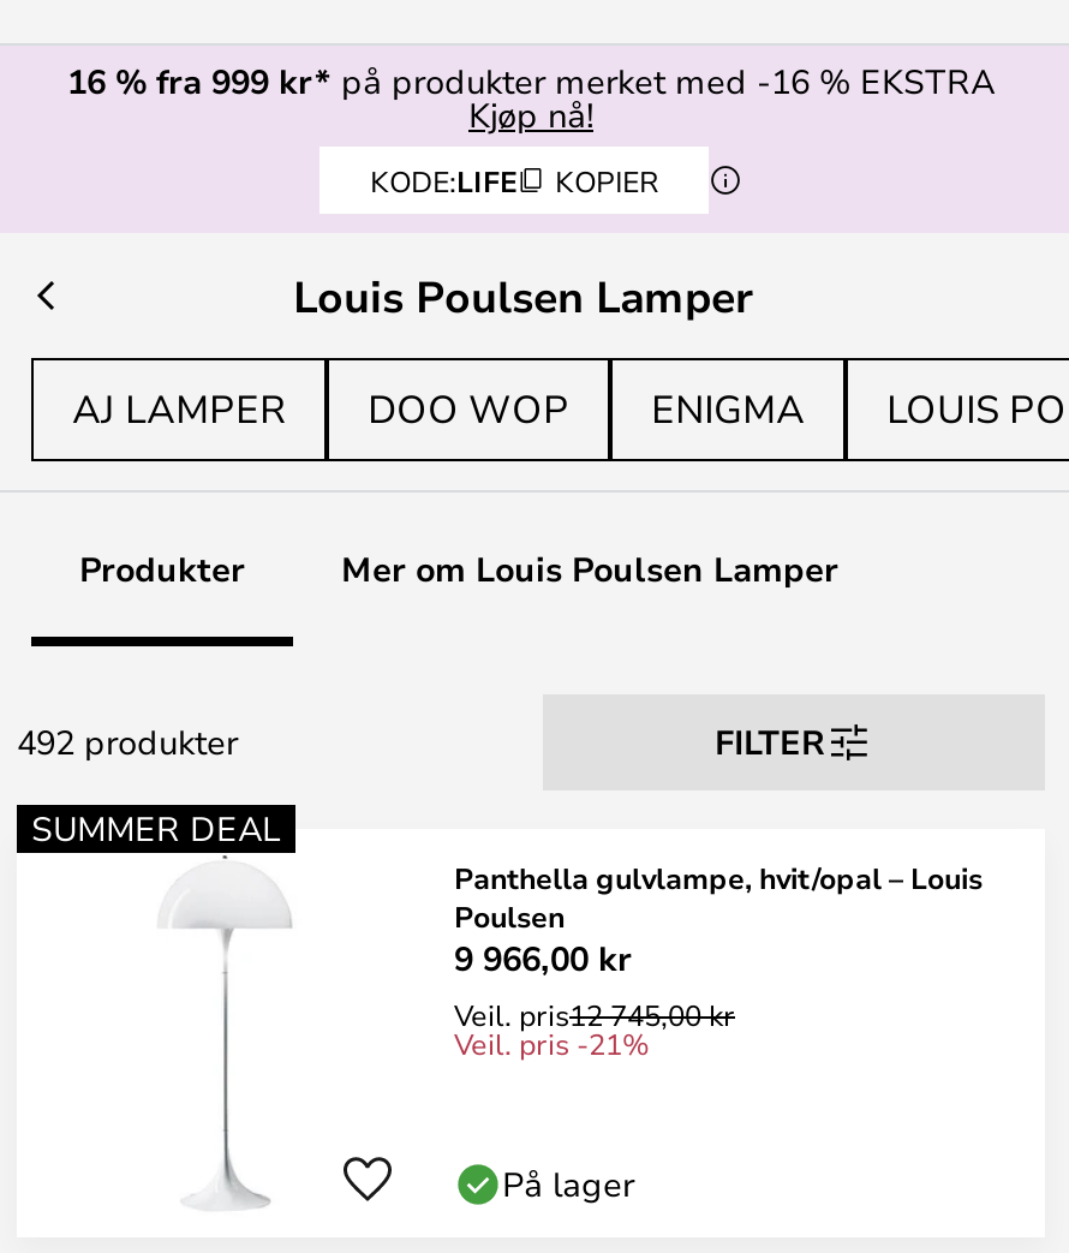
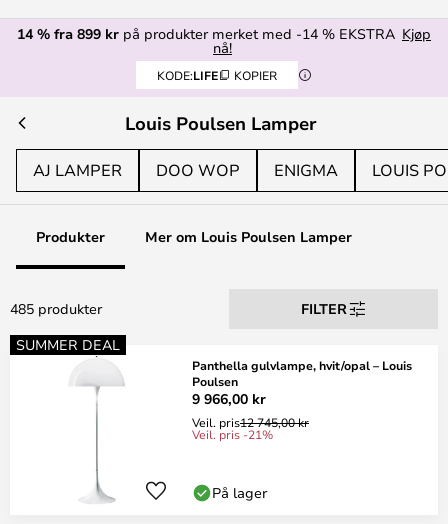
- 16 % fra 999 kr* på produkter merket med -16 % EKSTRA
- Kjøp nå!
+ 14 % fra 899 kr på produkter merket med -14 % EKSTRA Kjøp
+ nå!

- 492 produkter
+ 485 produkter
